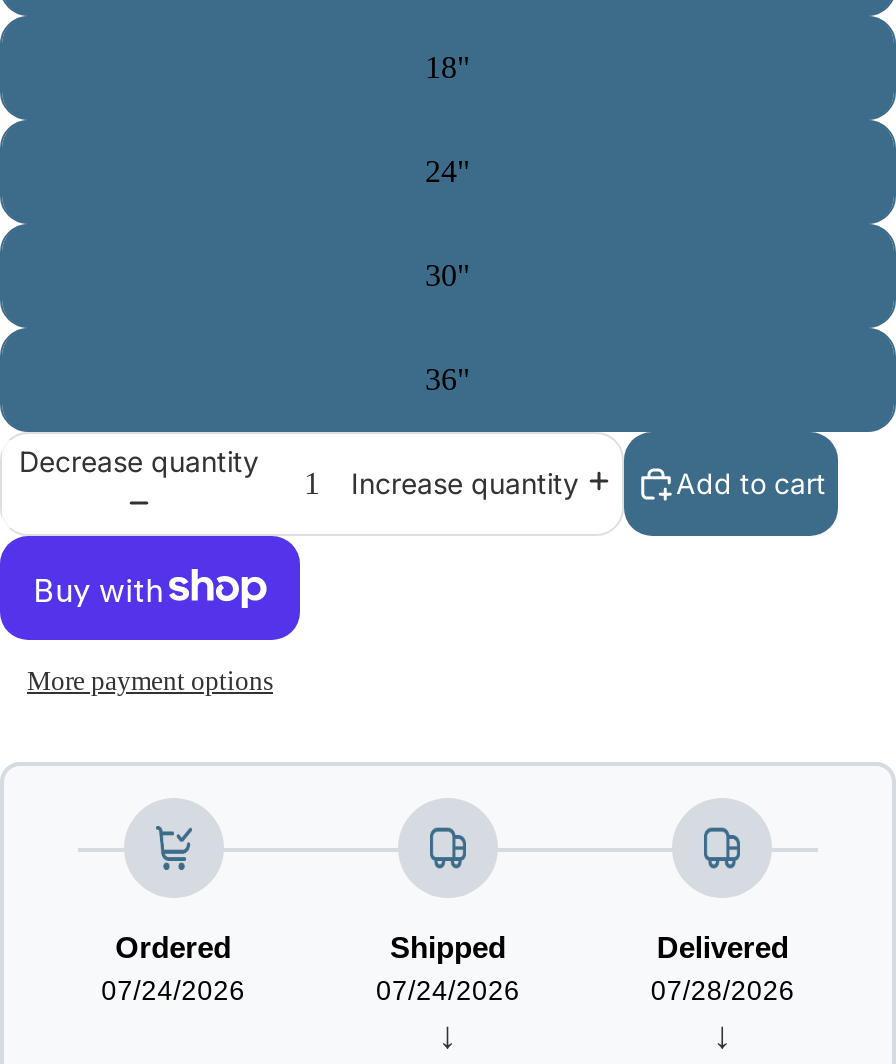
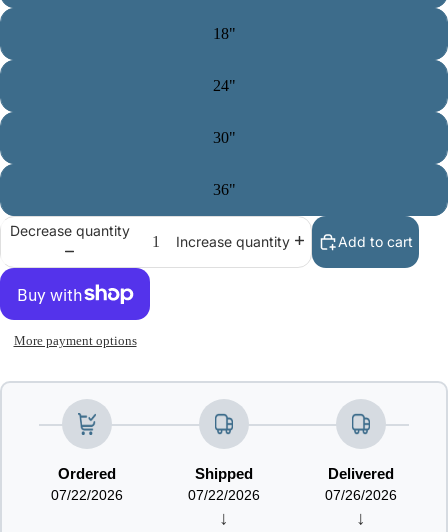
- 07/24/2026
+ 07/22/2026

- 07/24/2026
+ 07/22/2026

- 07/28/2026
+ 07/26/2026
